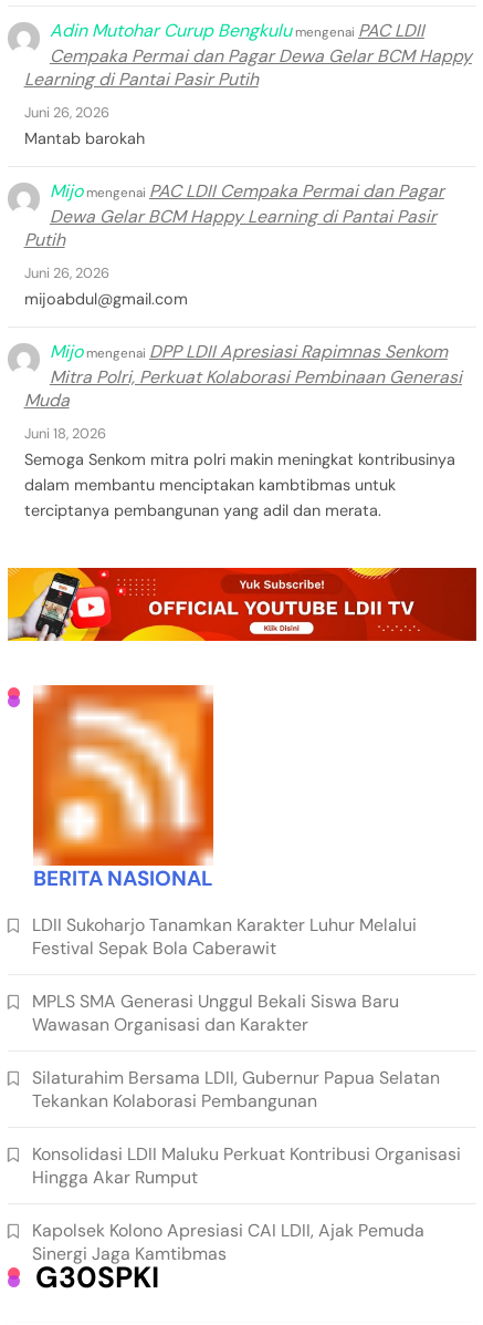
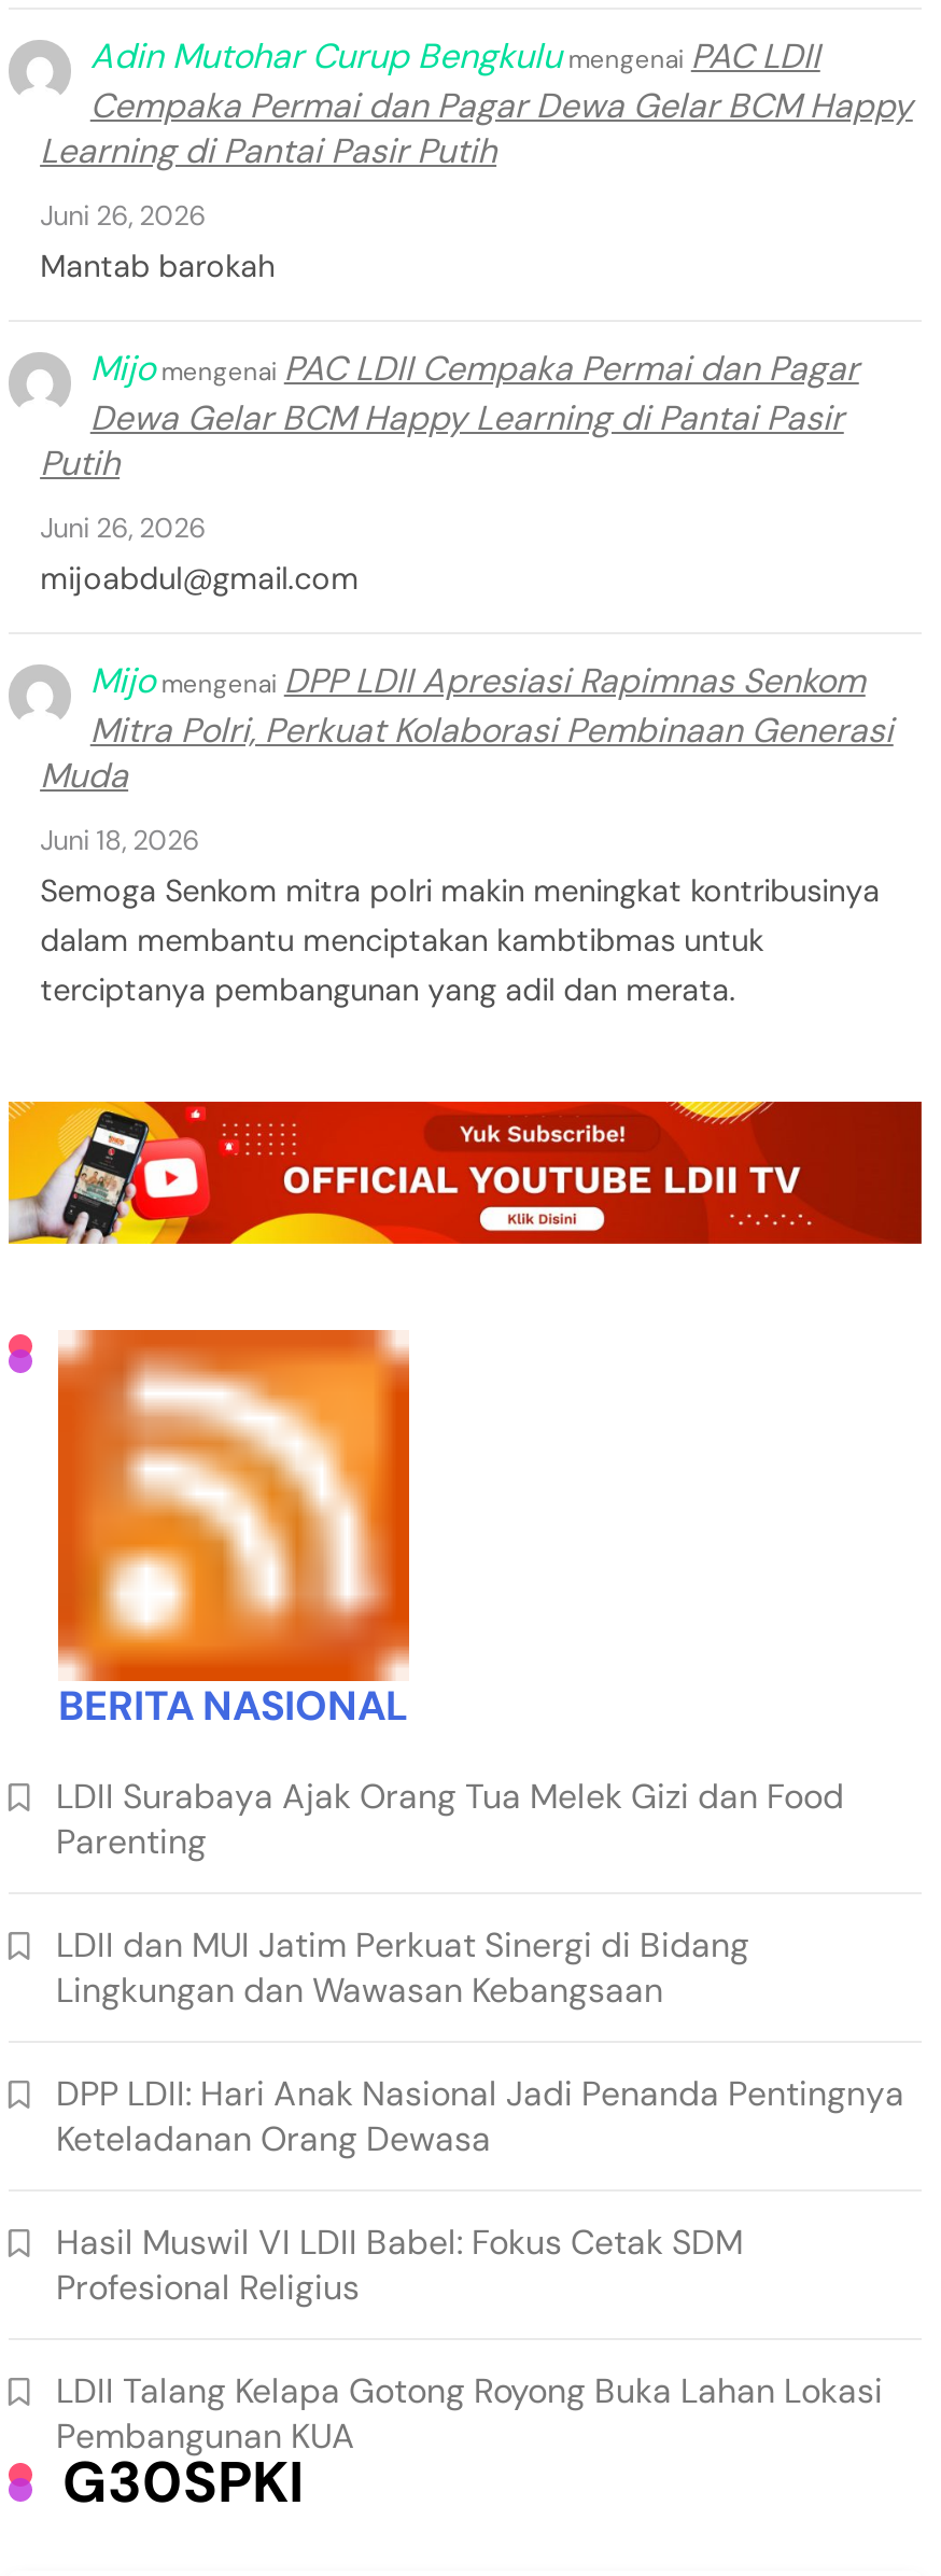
- LDII Sukoharjo Tanamkan Karakter Luhur Melalui
- Festival Sepak Bola Caberawit
+ LDII Surabaya Ajak Orang Tua Melek Gizi dan Food
+ Parenting

- MPLS SMA Generasi Unggul Bekali Siswa Baru
- Wawasan Organisasi dan Karakter
+ LDII dan MUI Jatim Perkuat Sinergi di Bidang
+ Lingkungan dan Wawasan Kebangsaan

- Silaturahim Bersama LDII, Gubernur Papua Selatan
- Tekankan Kolaborasi Pembangunan
+ DPP LDII: Hari Anak Nasional Jadi Penanda Pentingnya
+ Keteladanan Orang Dewasa

- Konsolidasi LDII Maluku Perkuat Kontribusi Organisasi
- Hingga Akar Rumput
+ Hasil Muswil VI LDII Babel: Fokus Cetak SDM
+ Profesional Religius

- Kapolsek Kolono Apresiasi CAI LDII, Ajak Pemuda
- Sinergi Jaga Kamtibmas
+ LDII Talang Kelapa Gotong Royong Buka Lahan Lokasi
+ Pembangunan KUA
